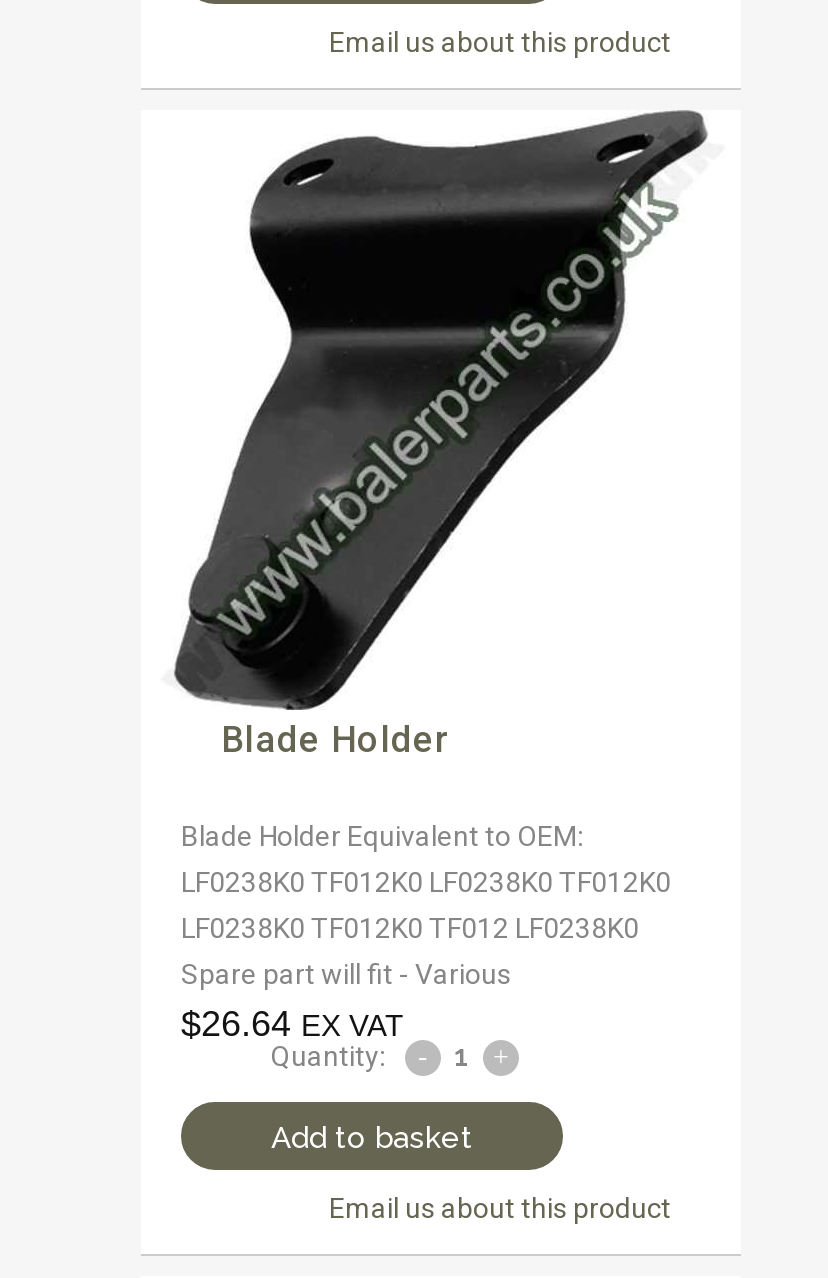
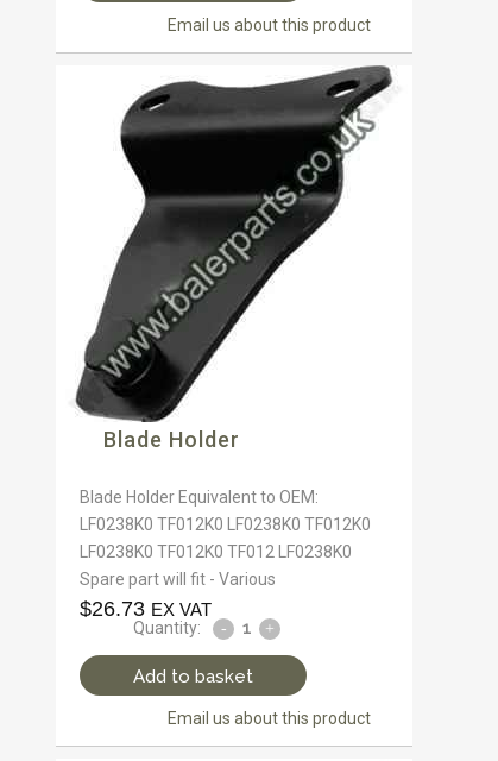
- $26.64 EX VAT
+ $26.73 EX VAT
